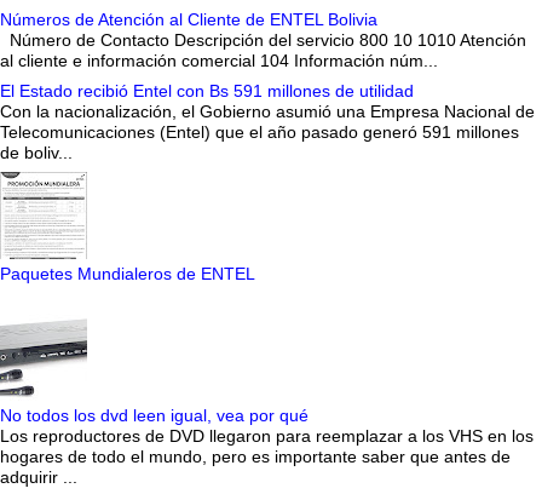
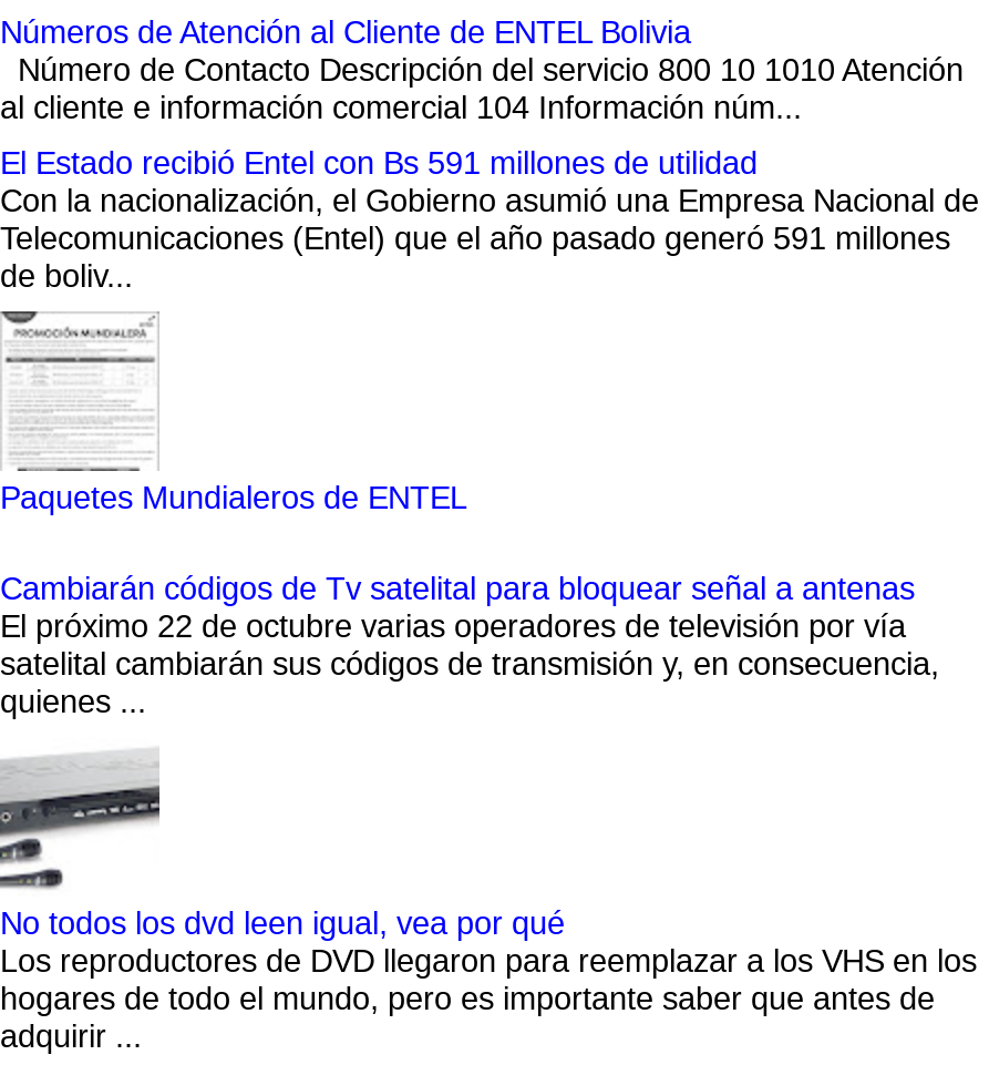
+ Cambiarán códigos de Tv satelital para bloquear señal a antenas
+ El próximo 22 de octubre varias operadores de televisión por vía
+ satelital cambiarán sus códigos de transmisión y, en consecuencia,
+ quienes ...
